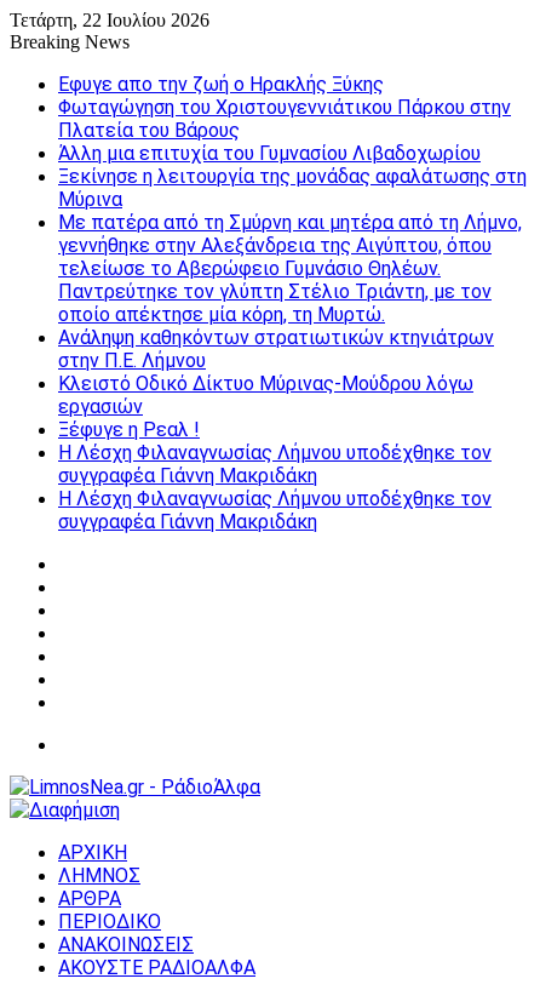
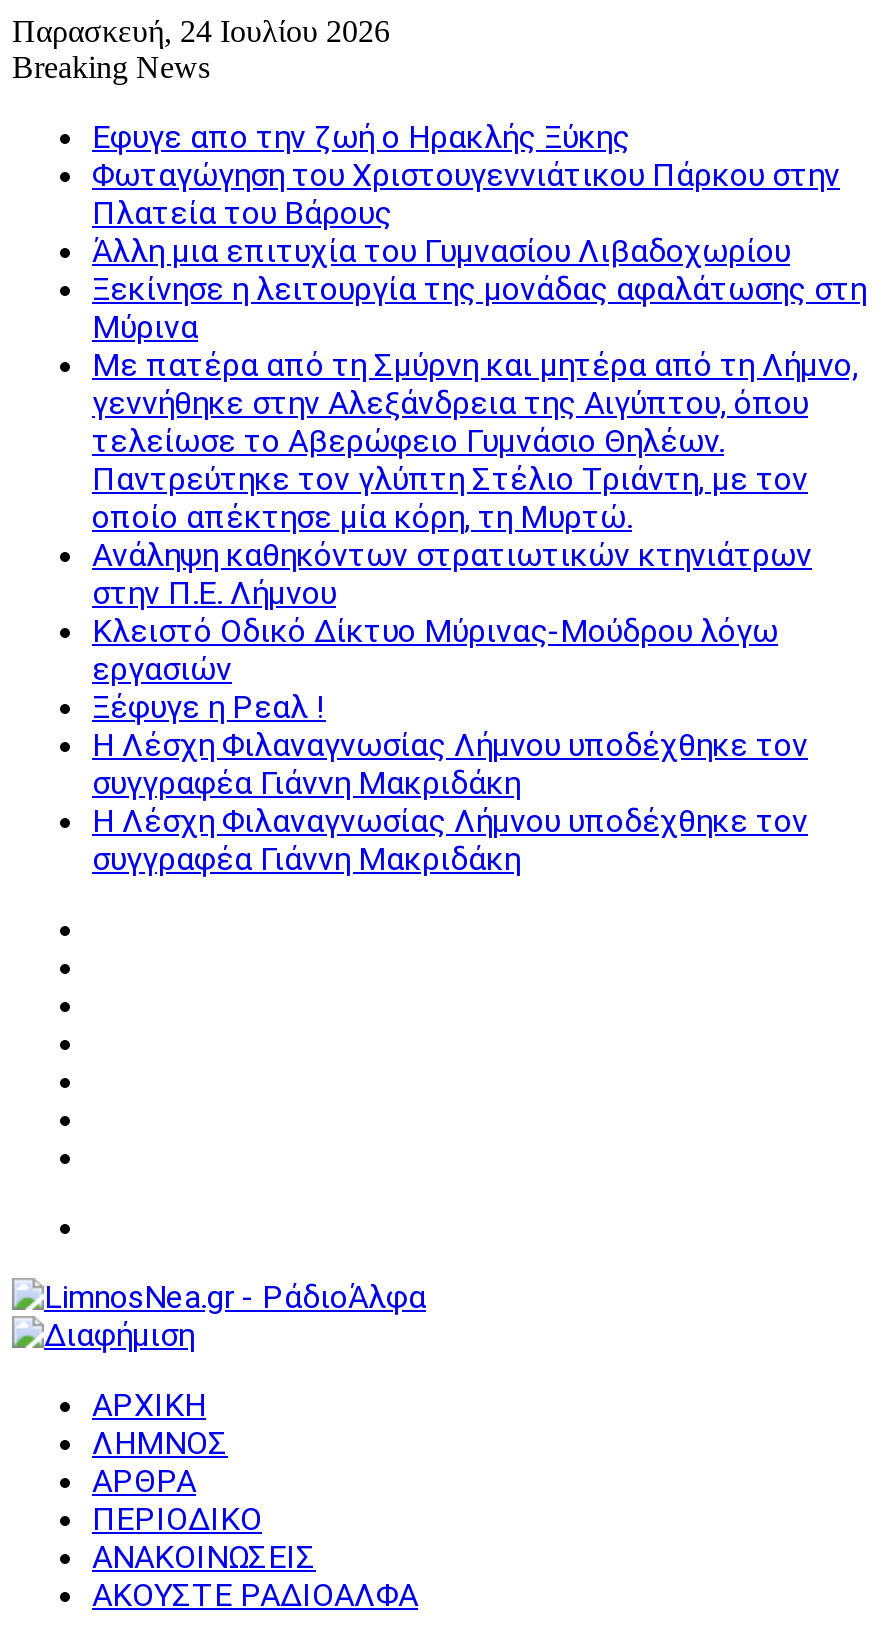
- Τετάρτη, 22 Ιουλίου 2026
+ Παρασκευή, 24 Ιουλίου 2026
